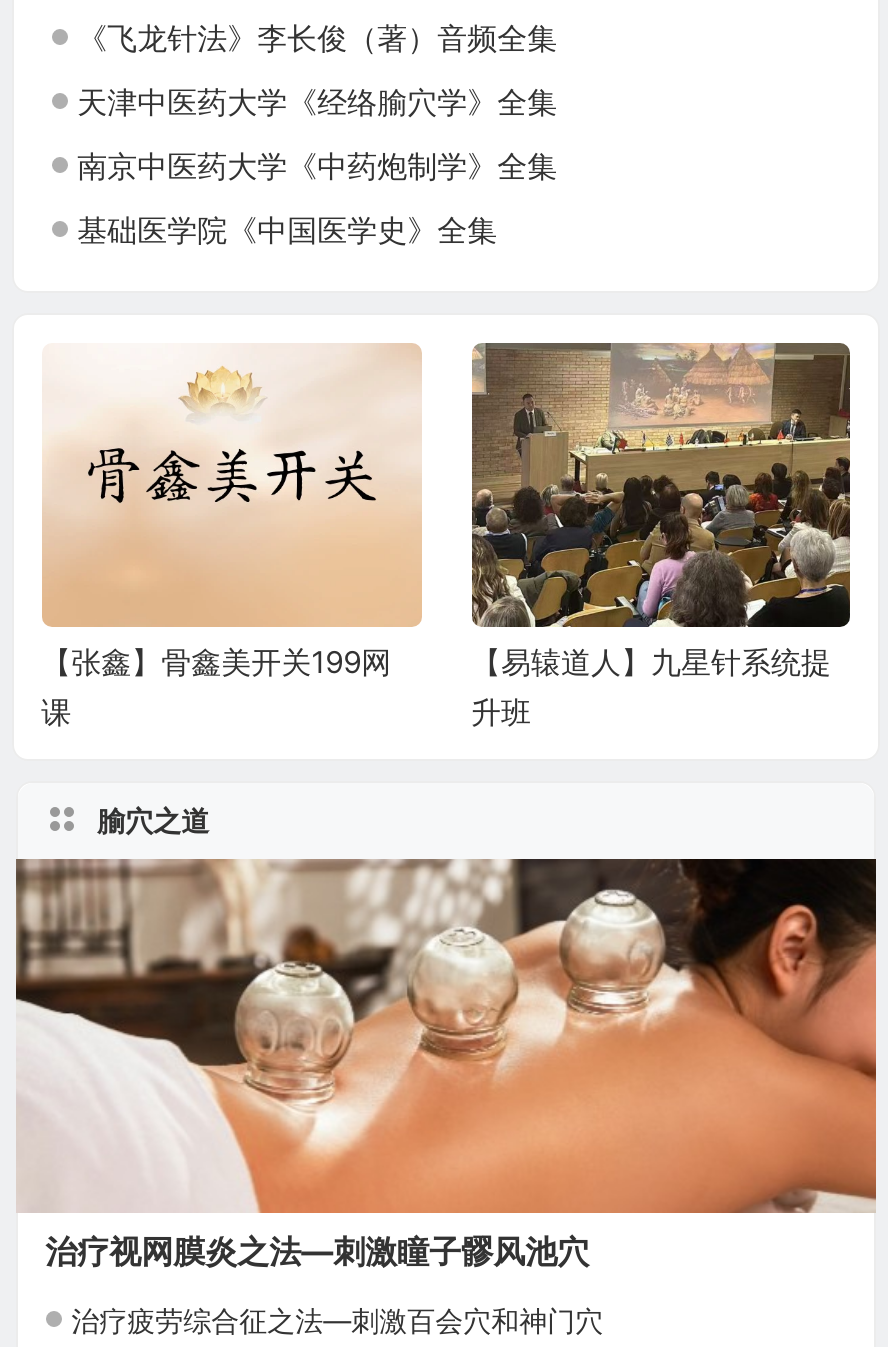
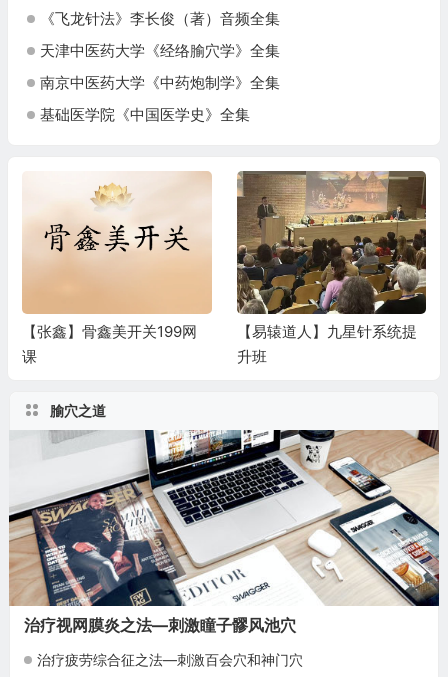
- [image]
+ [image]
